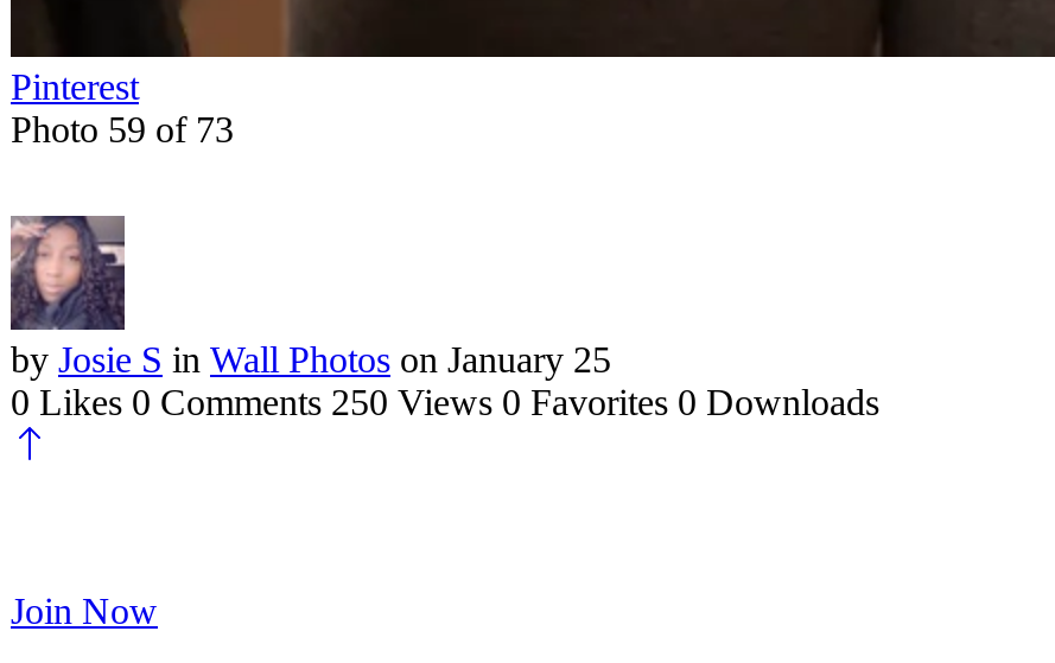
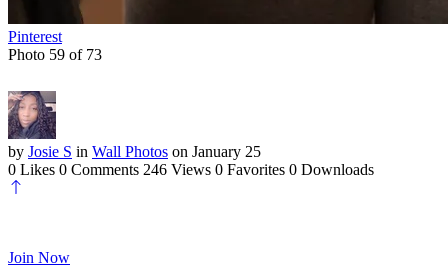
- 0 Likes 0 Comments 250 Views 0 Favorites 0 Downloads
+ 0 Likes 0 Comments 246 Views 0 Favorites 0 Downloads
